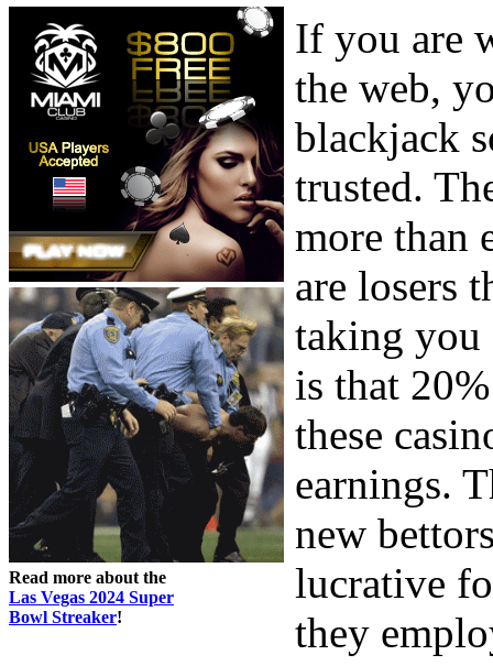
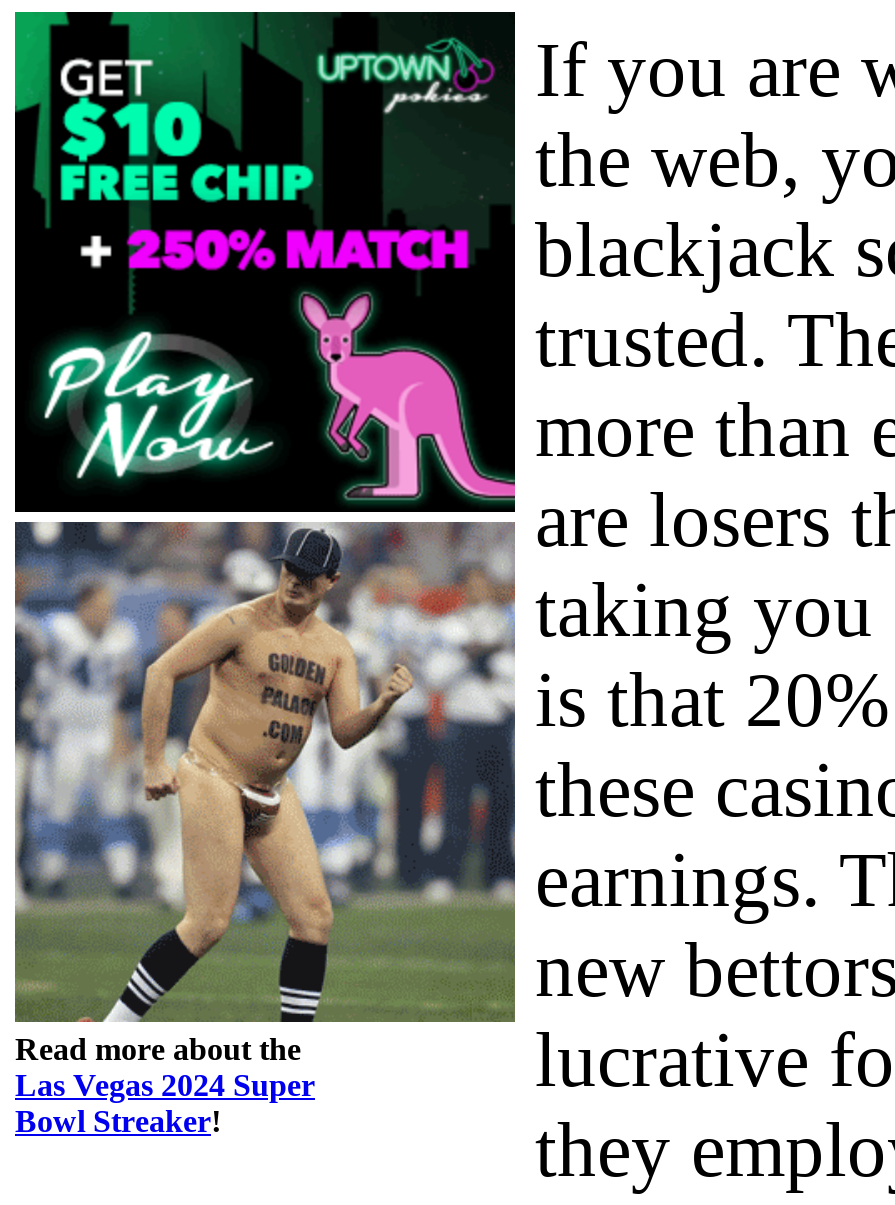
- [image]
+ [image]
